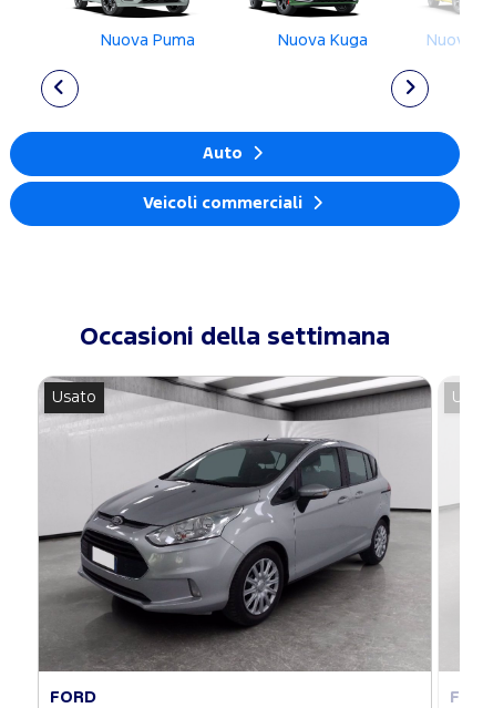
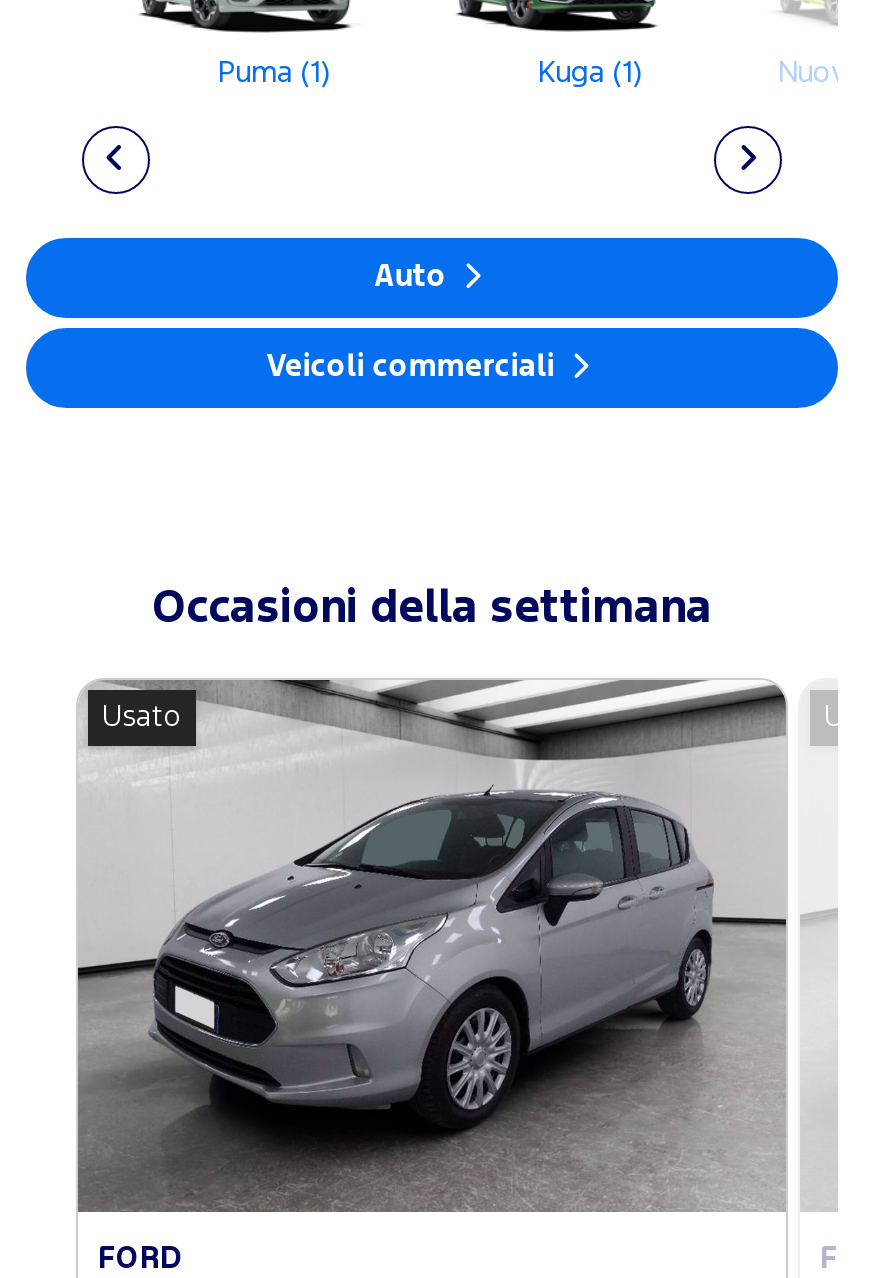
- Nuova Puma
- Nuova Kuga
+ Puma (1)
+ Kuga (1)
